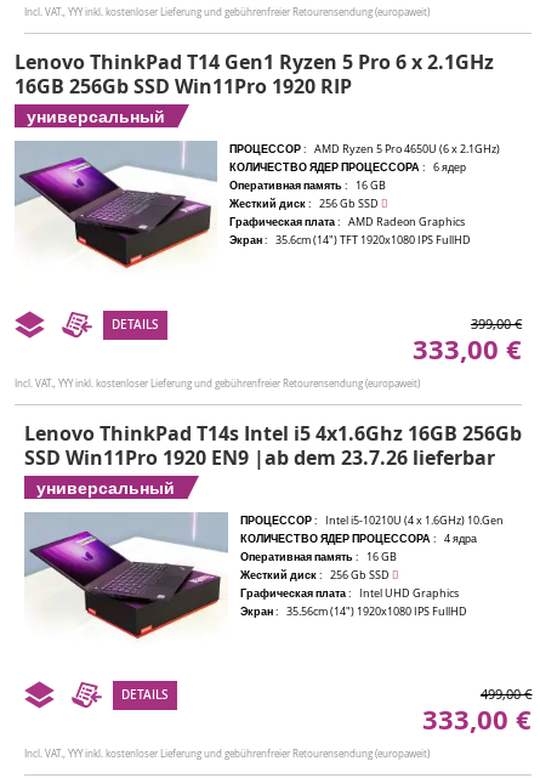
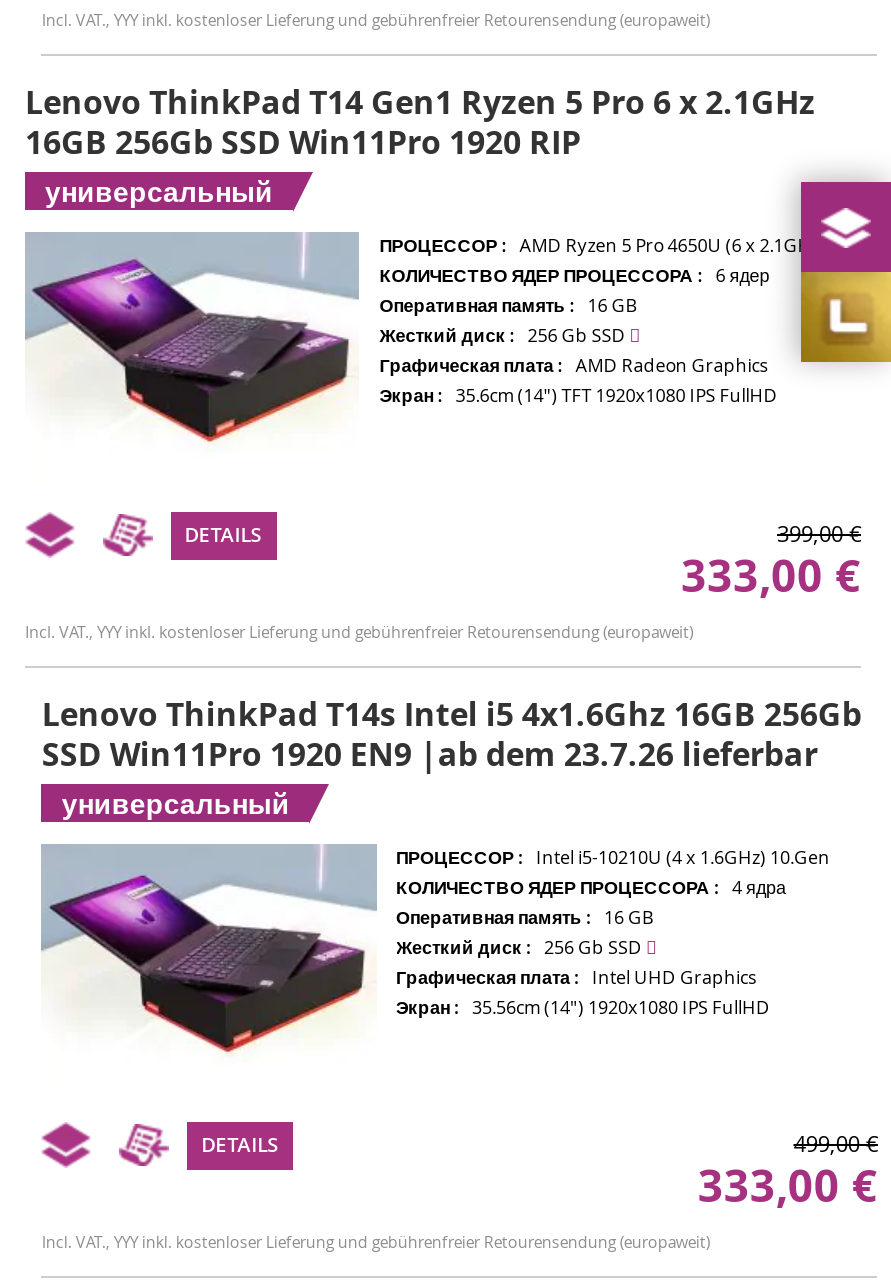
+ [image]
